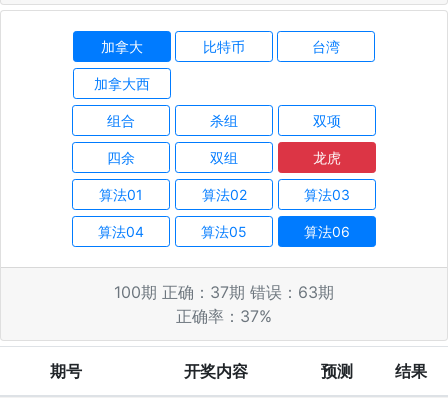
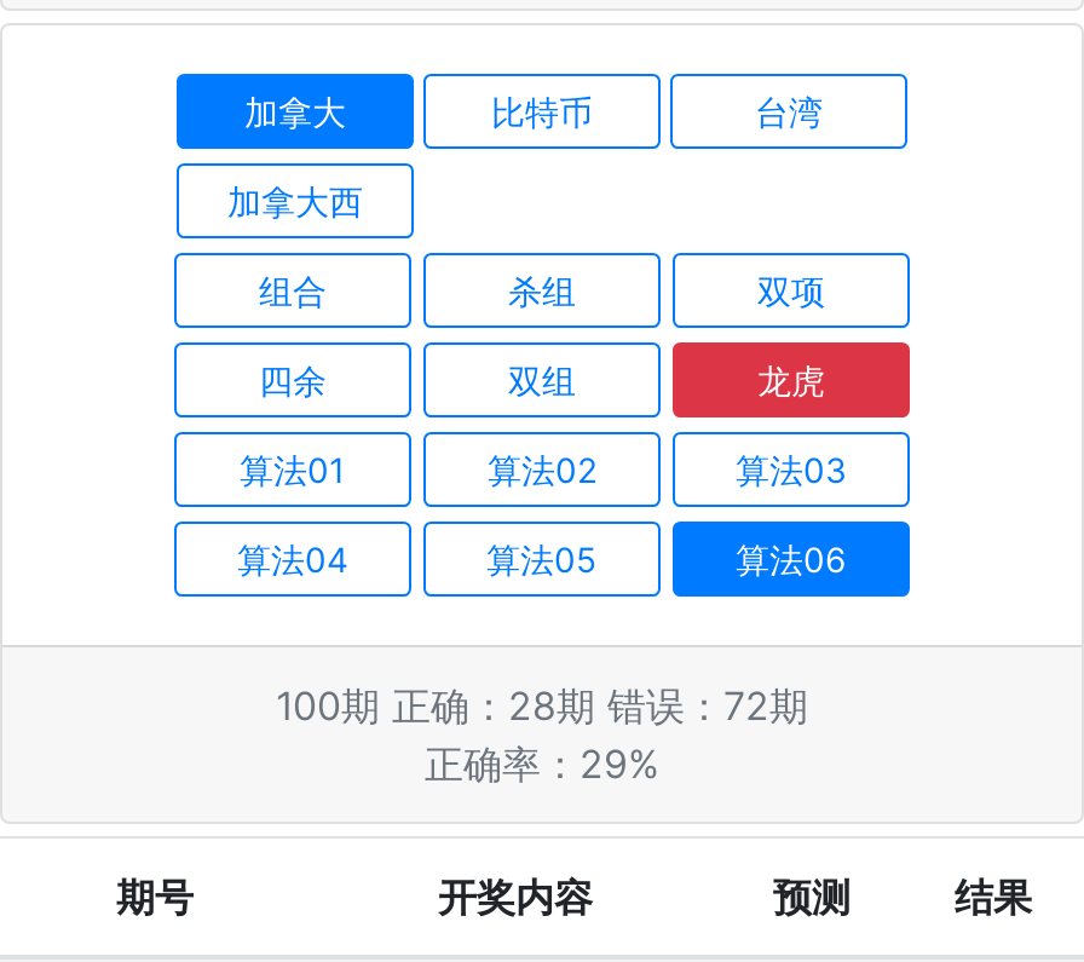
- 100期 正确：37期 错误：63期
+ 100期 正确：28期 错误：72期

- 正确率：37%
+ 正确率：29%
